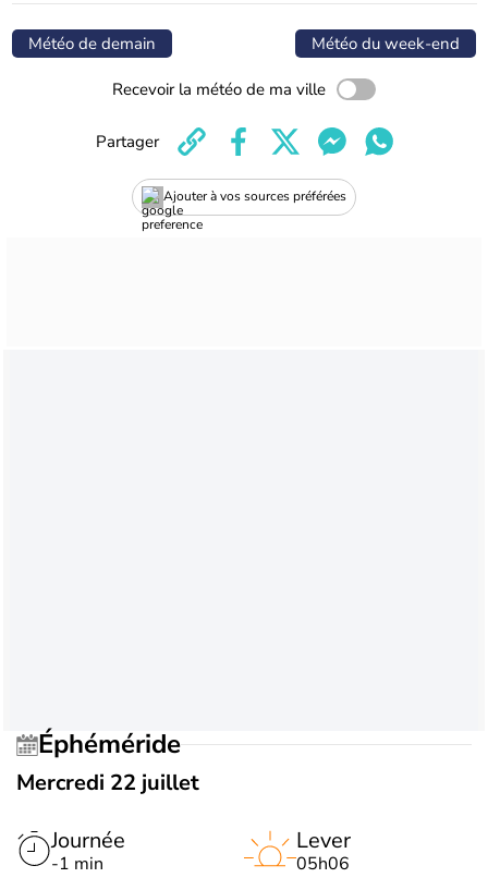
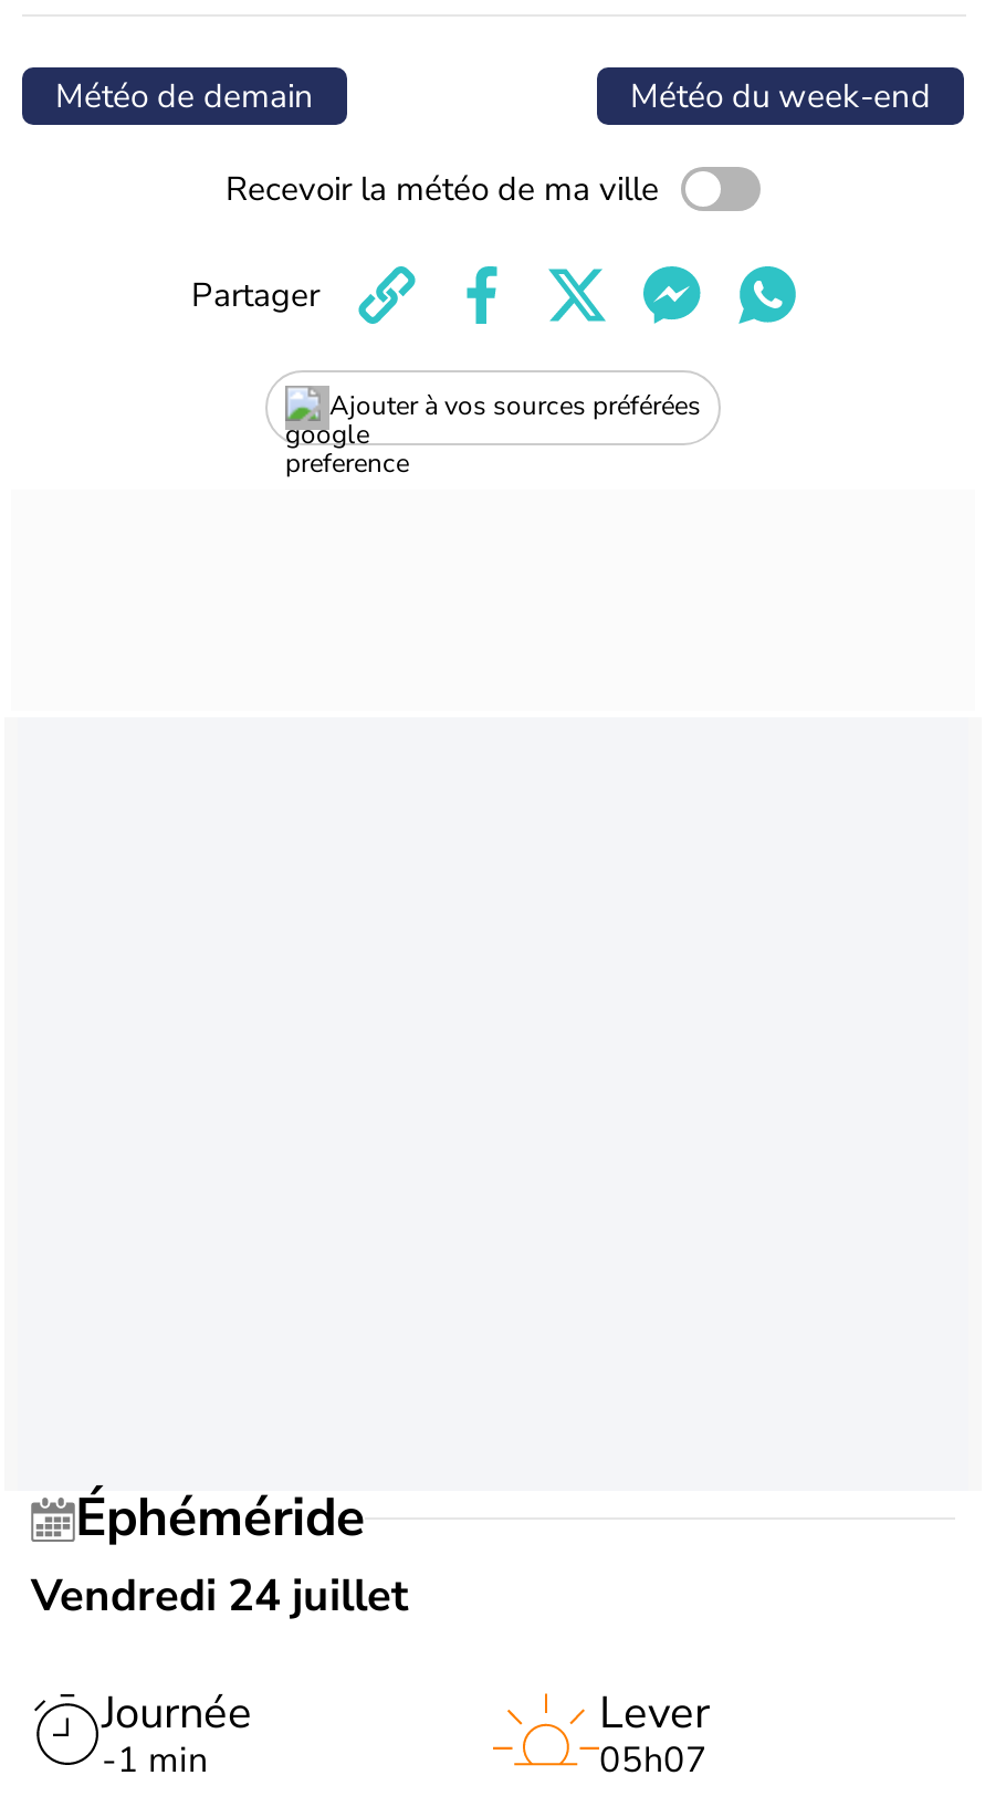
- Mercredi 22 juillet
+ Vendredi 24 juillet

- 05h06
+ 05h07
